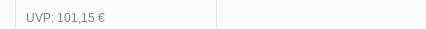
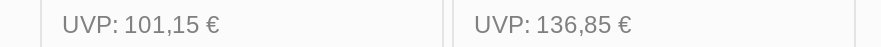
+ UVP: 136,85 €
